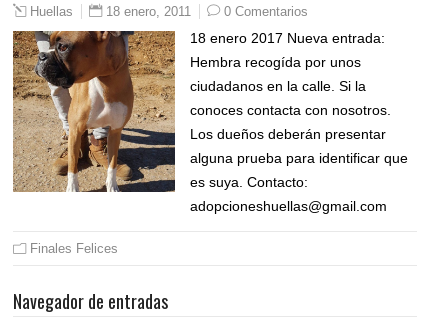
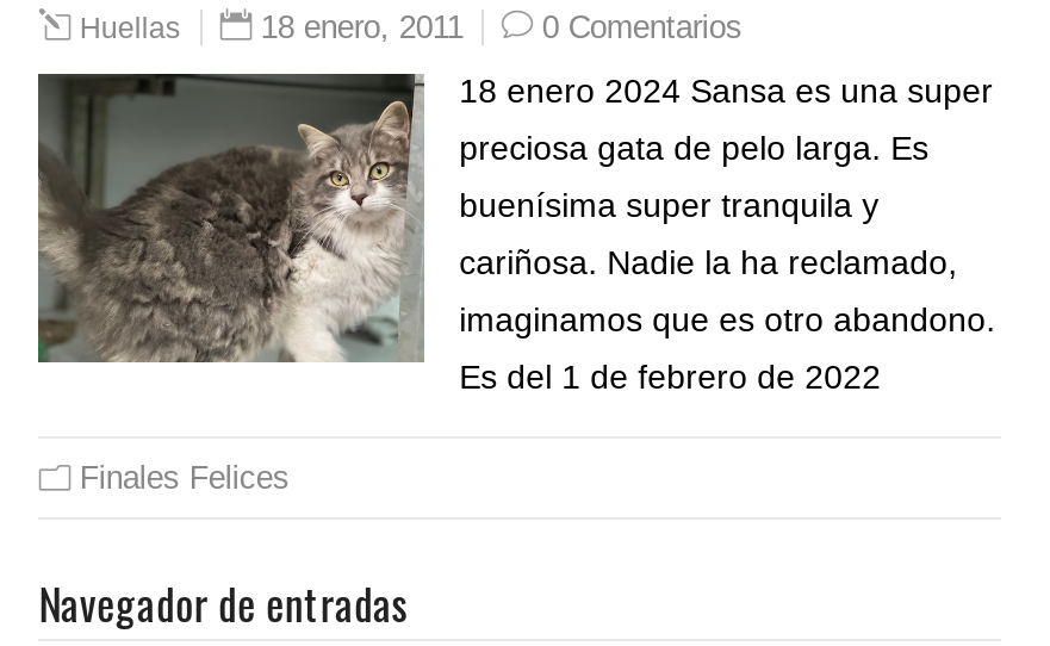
- [image]
- 18 enero 2017 Nueva entrada:
- Hembra recogída por unos
- ciudadanos en la calle. Si la
- conoces contacta con nosotros.
- Los dueños deberán presentar
- alguna prueba para identificar que
- es suya. Contacto:
- adopcioneshuellas@gmail.com
+ [image]
+ 18 enero 2024 Sansa es una super
+ preciosa gata de pelo larga. Es
+ buenísima super tranquila y
+ cariñosa. Nadie la ha reclamado,
+ imaginamos que es otro abandono.
+ Es del 1 de febrero de 2022
